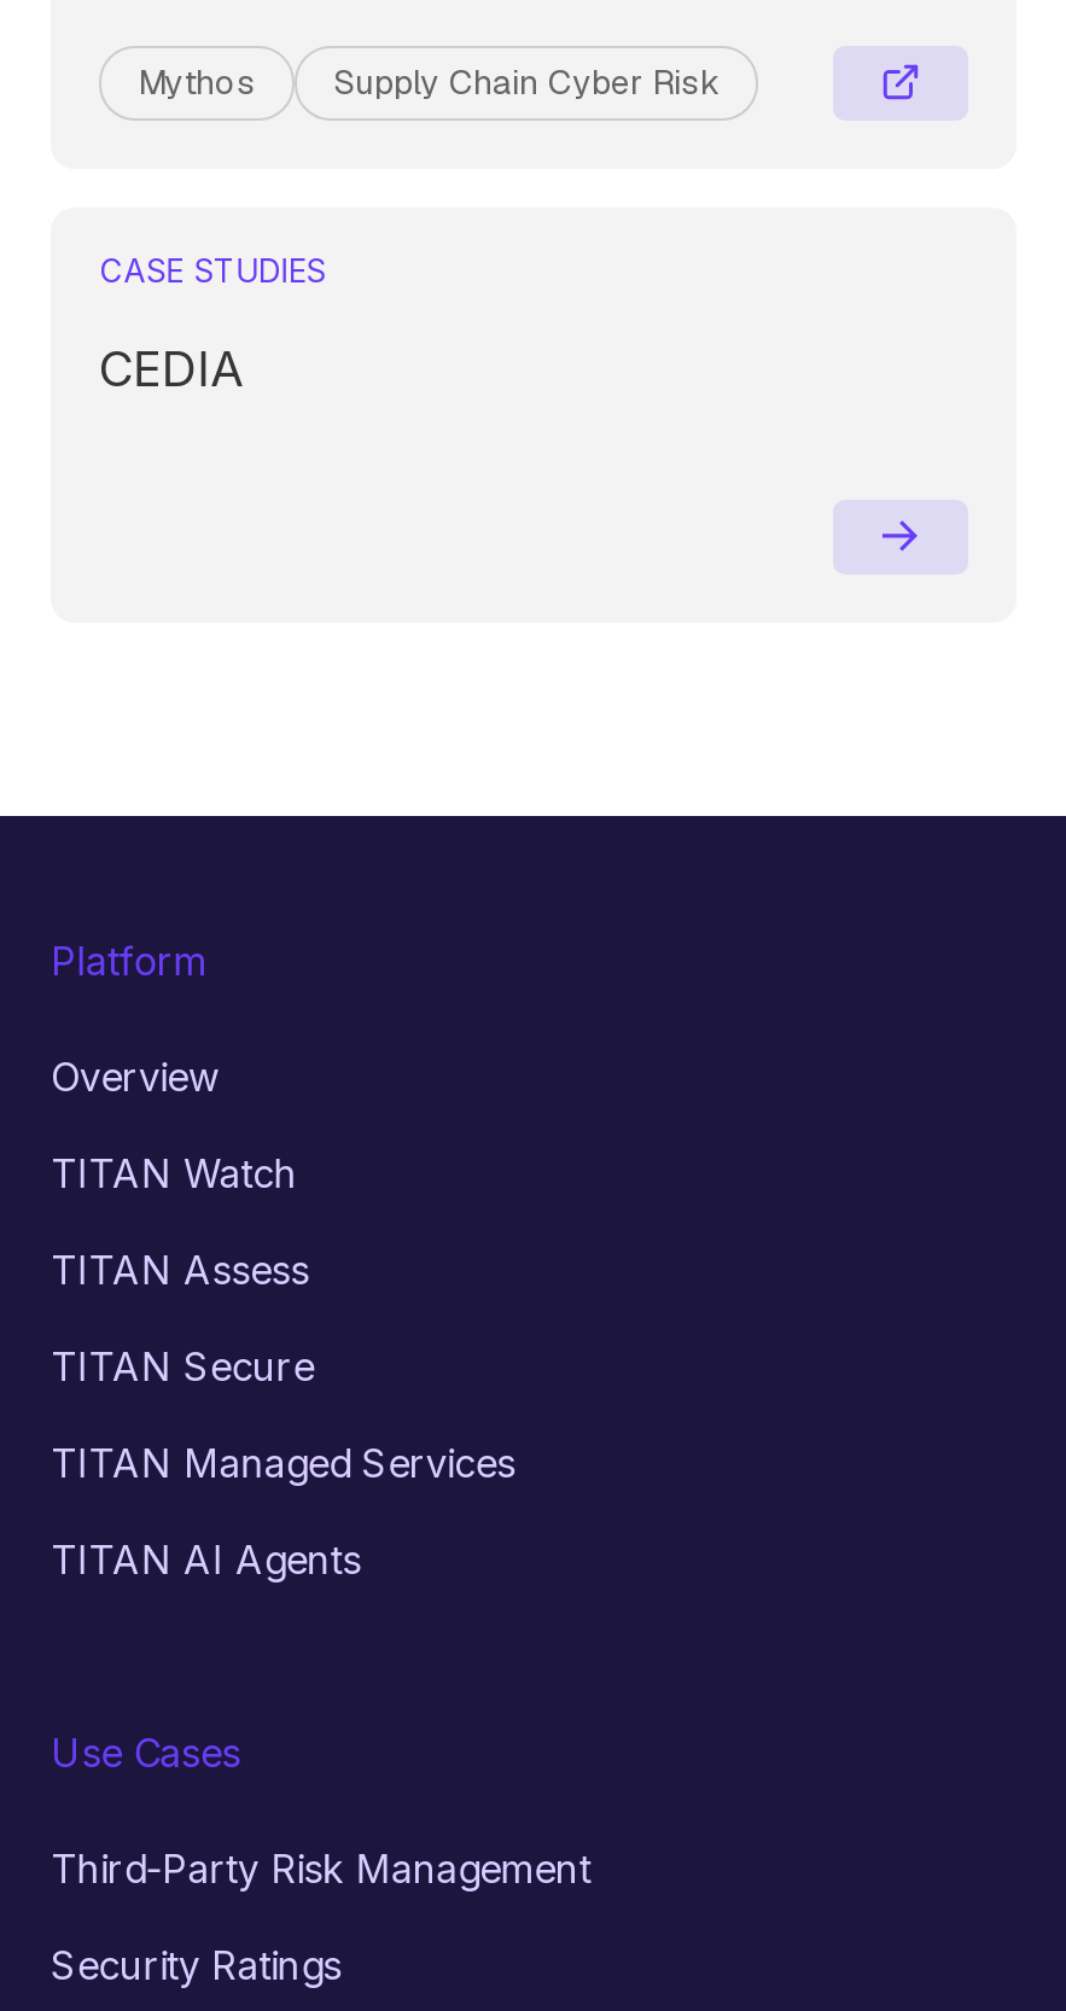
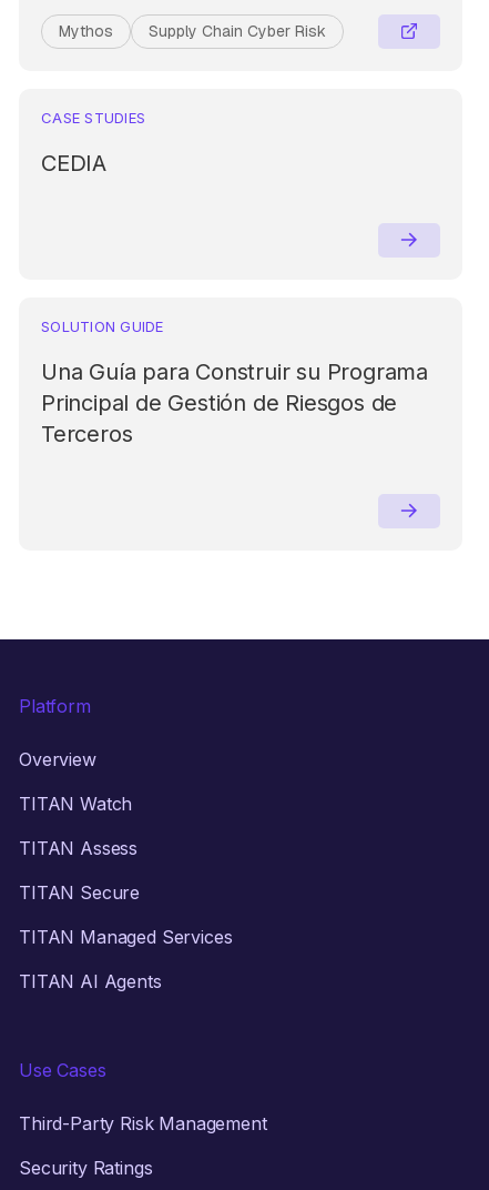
+ SOLUTION GUIDE
+ Una Guía para Construir su Programa
+ Principal de Gestión de Riesgos de
+ Terceros
